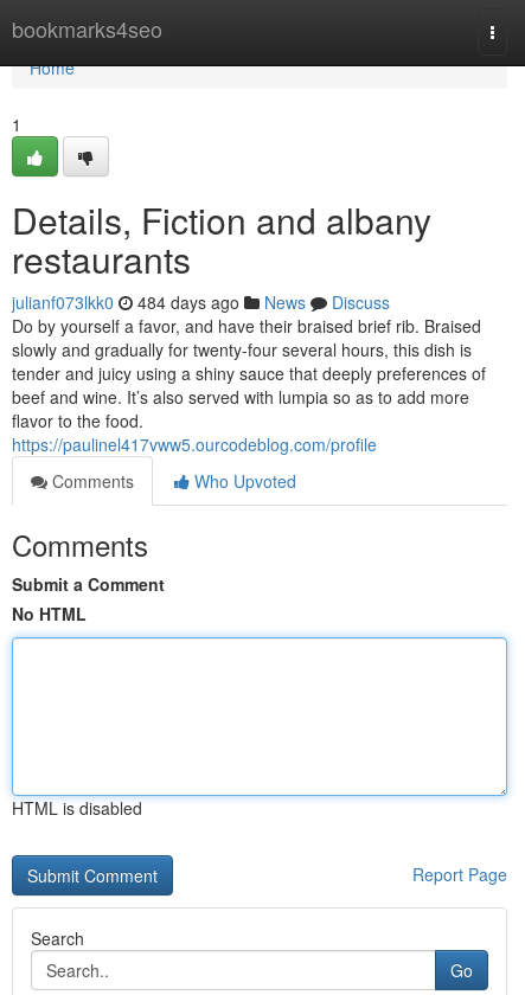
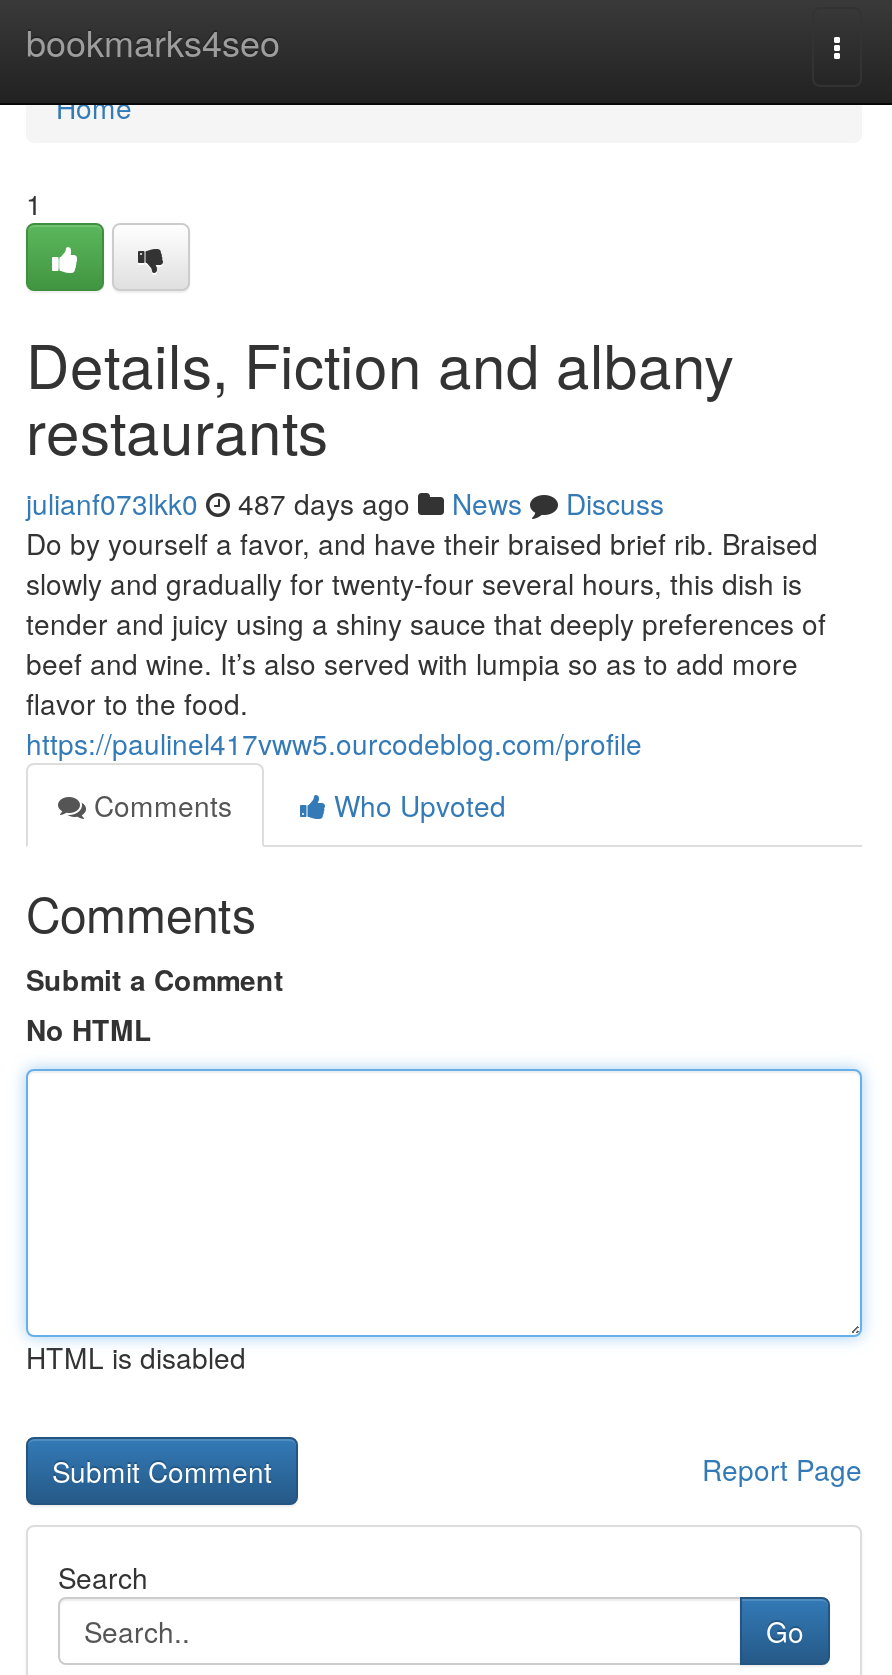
- julianf073lkk0 484 days ago News Discuss
+ julianf073lkk0 487 days ago News Discuss
